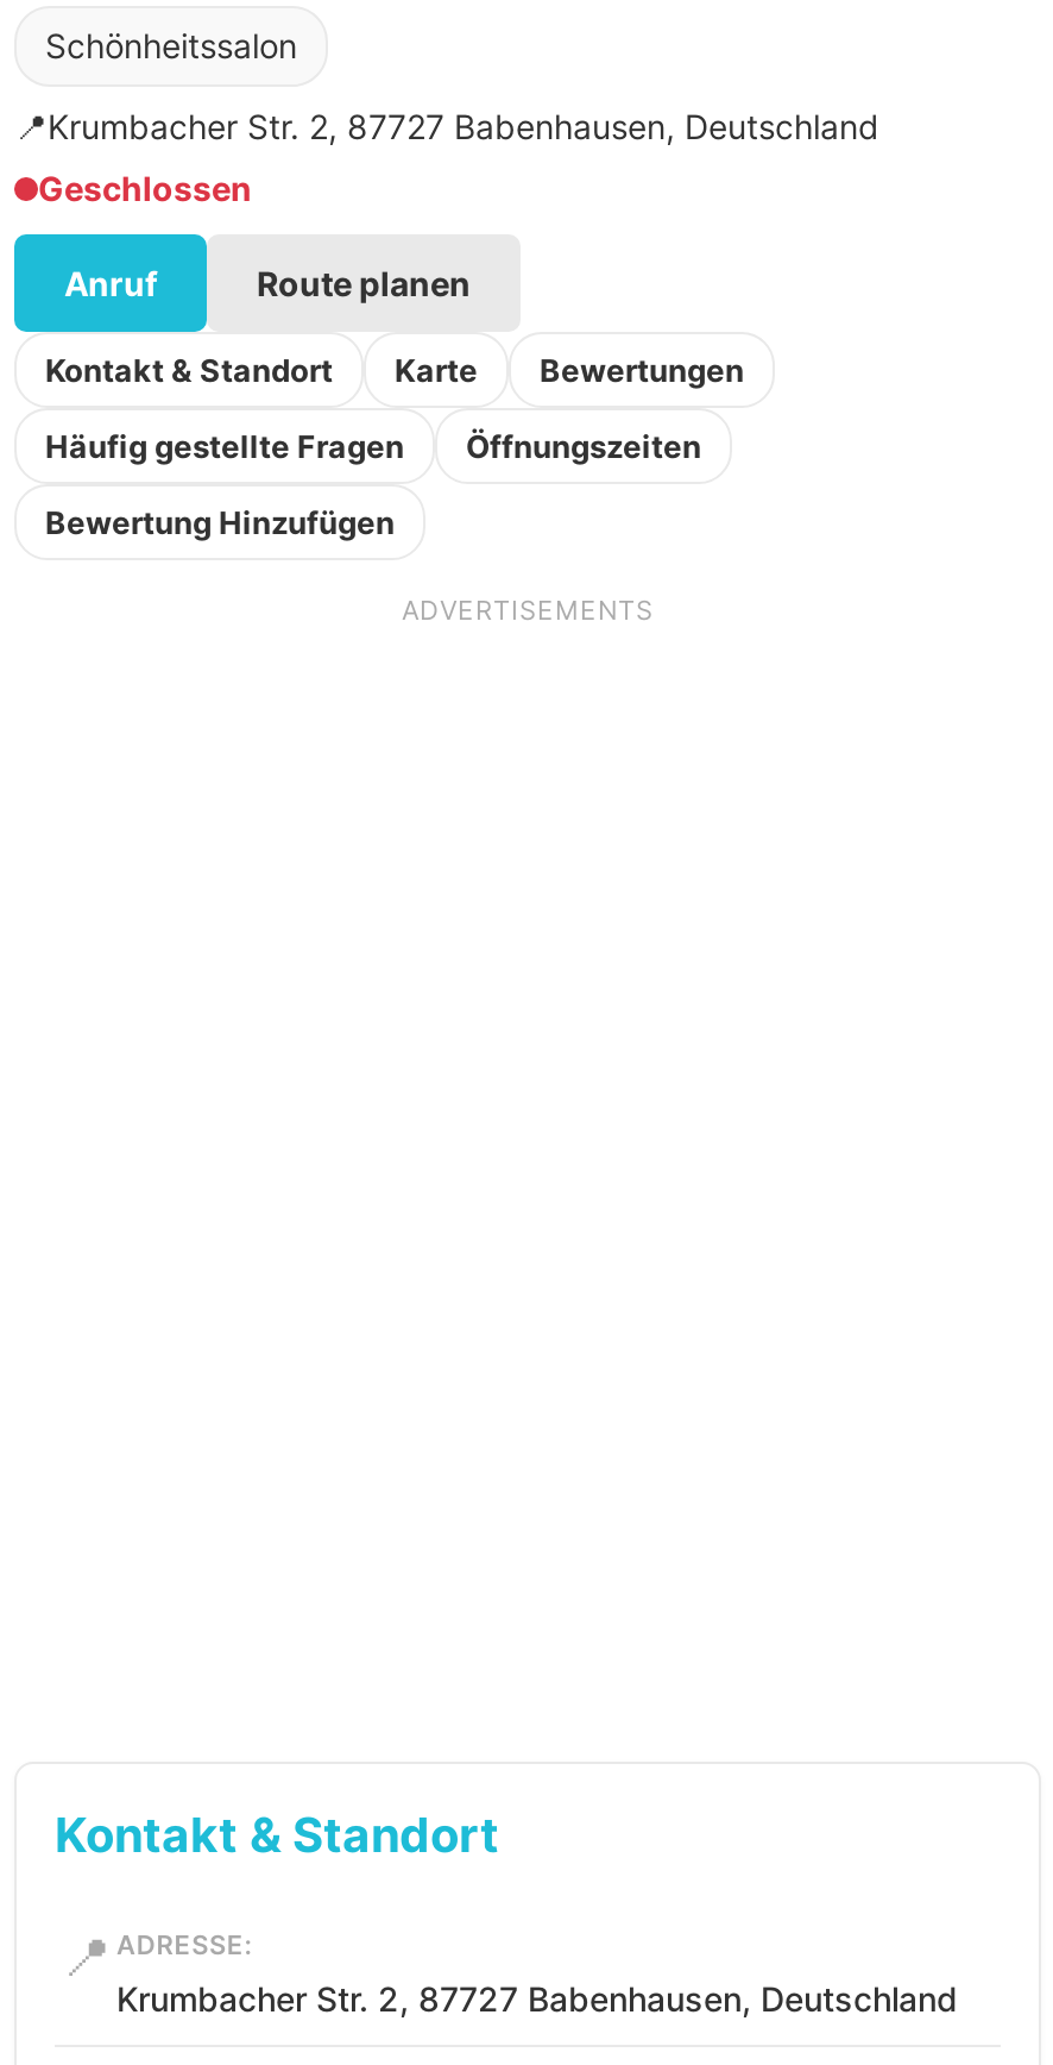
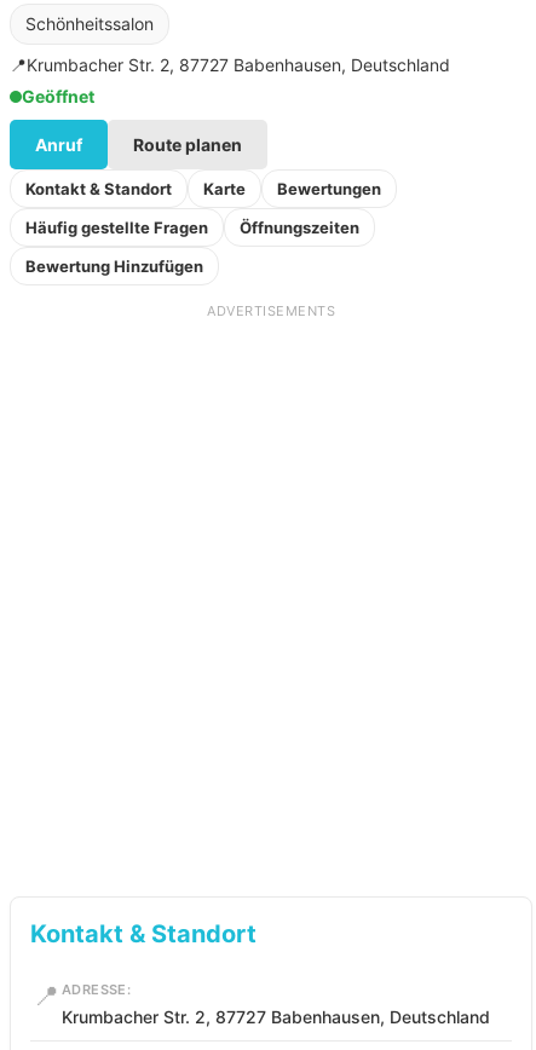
- Geschlossen
+ Geöffnet
